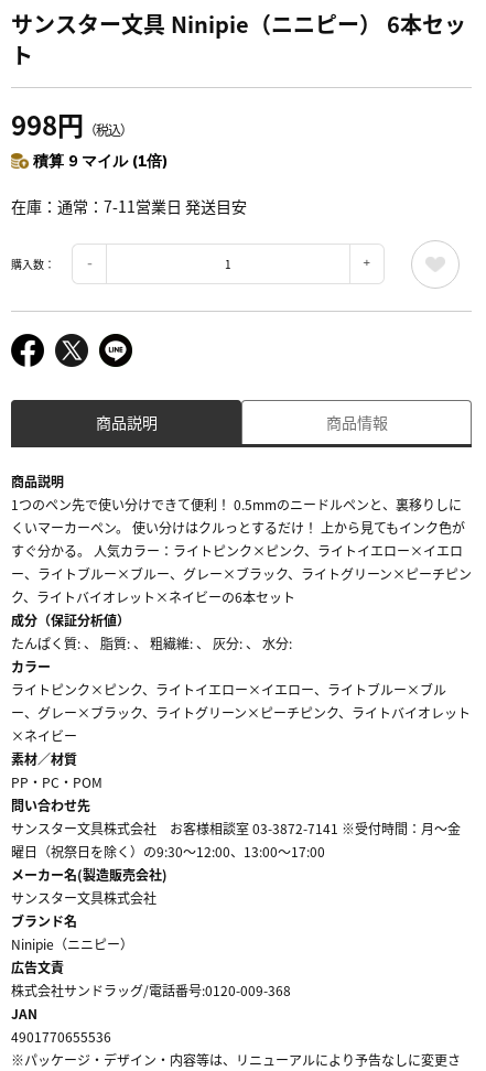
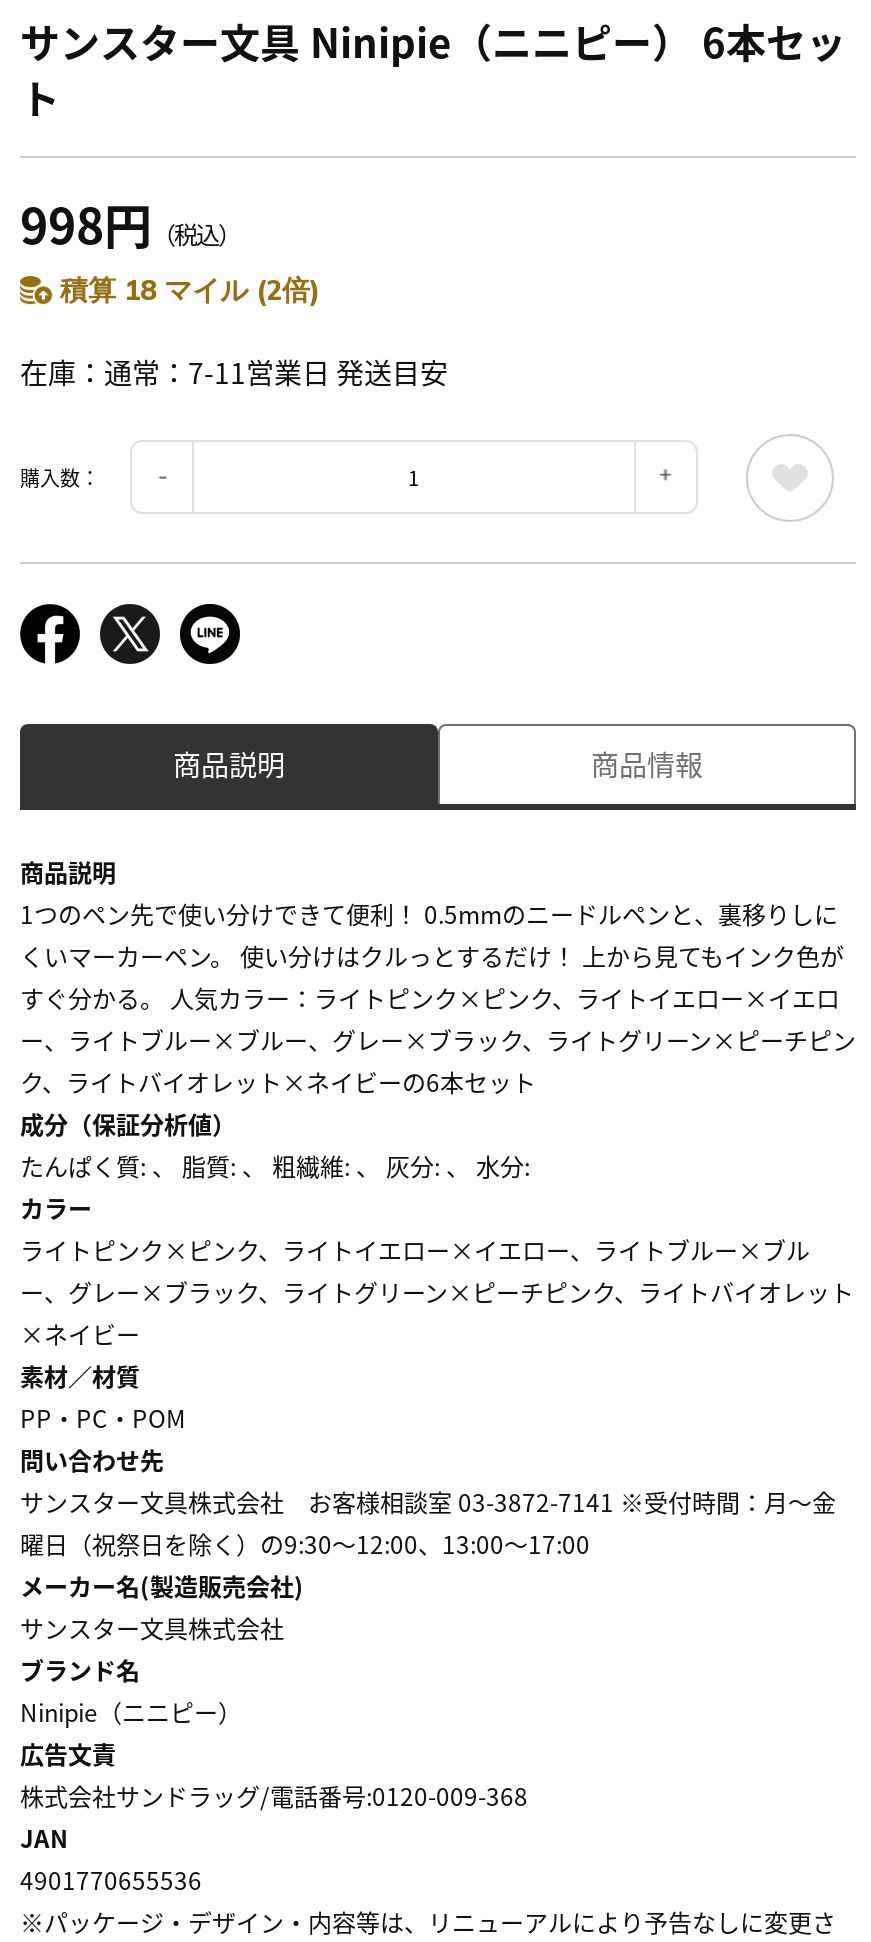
- 積算 9 マイル (1倍)
+ 積算 18 マイル (2倍)
